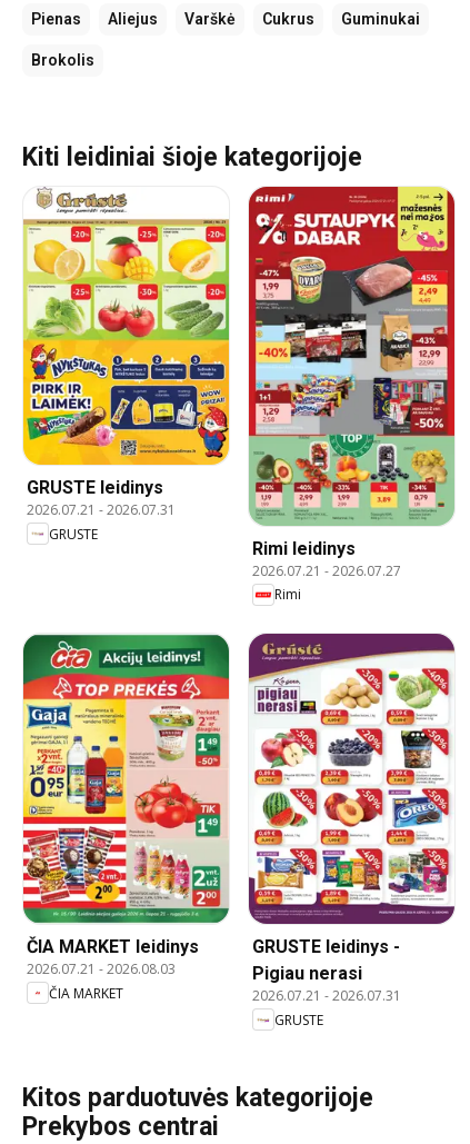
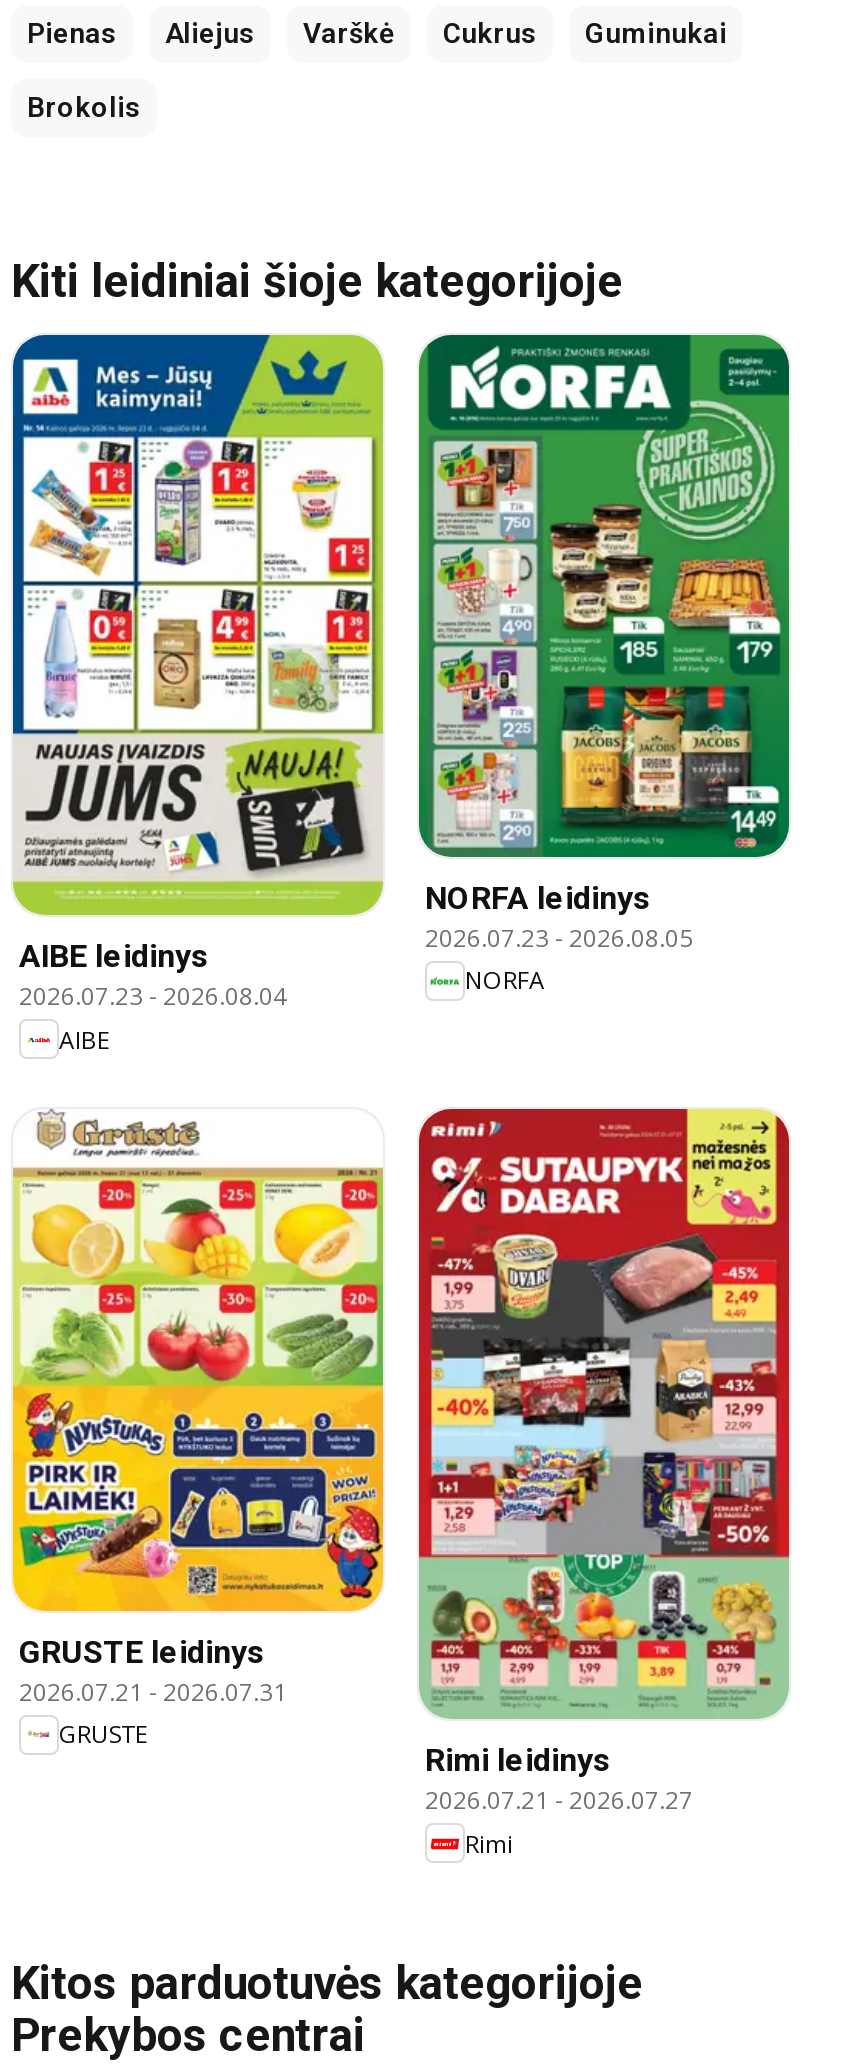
+ [image]
+ AIBE leidinys
+ 2026.07.23 - 2026.08.04
+ AIBE

+ [image]
+ NORFA leidinys
+ 2026.07.23 - 2026.08.05
+ NORFA

moved down: [image] | GRUSTE leidinys | 2026.07.21 - 2026.07.31 | GRUSTE | Rimi leidinys | 2026.07.21 - 2026.07.27 | Rimi

- [image]
- ČIA MARKET leidinys
- 2026.07.21 - 2026.08.03
- ČIA MARKET

- [image]
- GRUSTE leidinys -
- Pigiau nerasi
- 2026.07.21 - 2026.07.31
- GRUSTE
